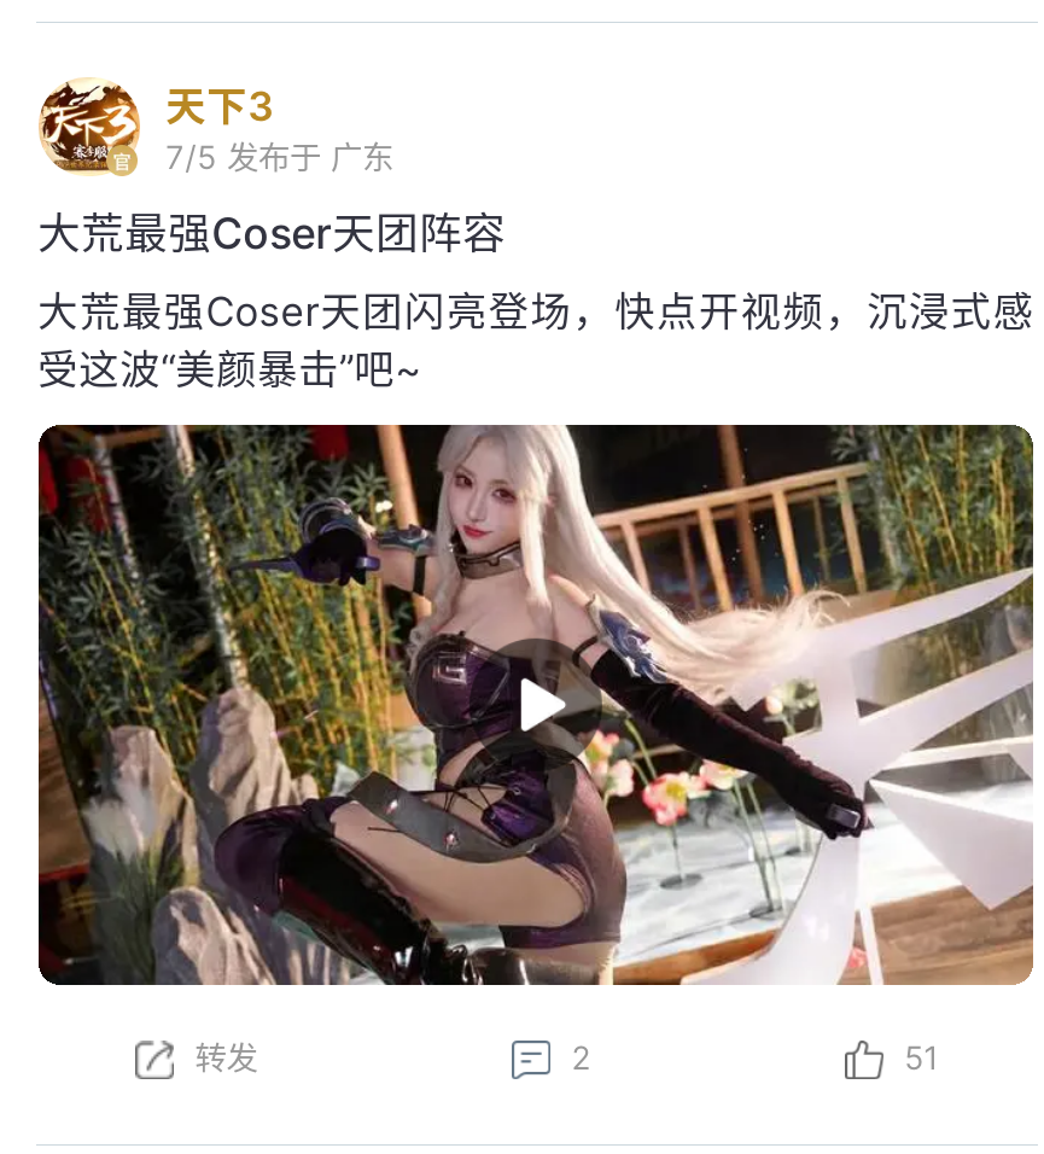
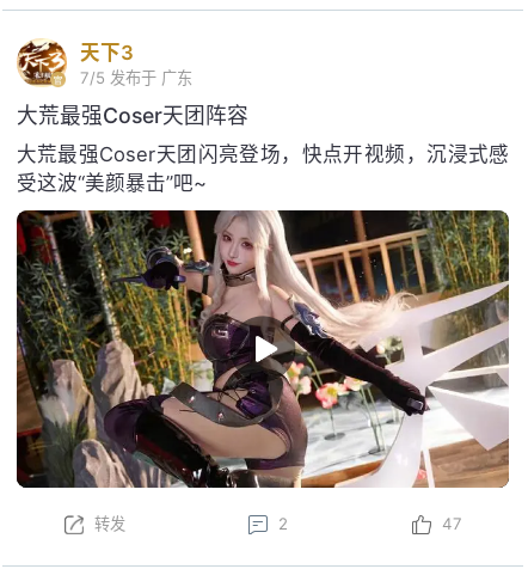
- 51
+ 47
